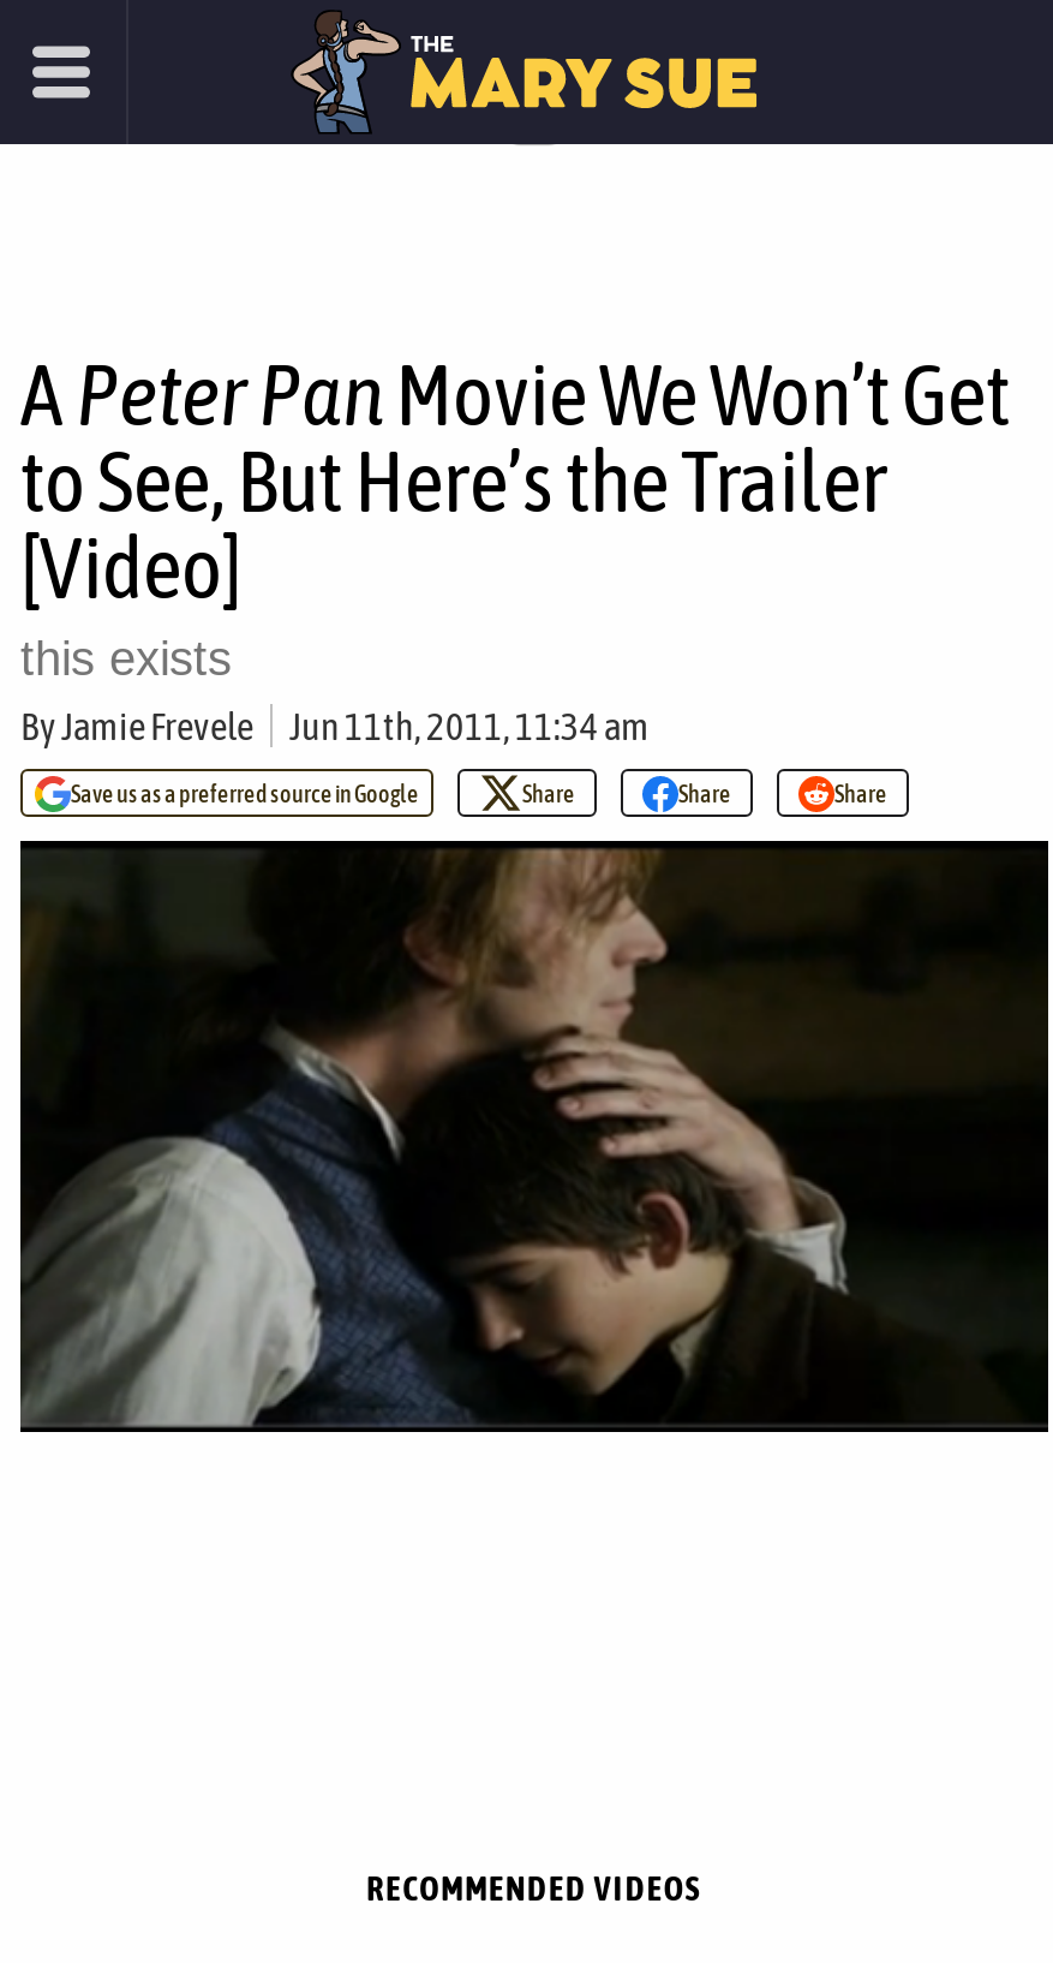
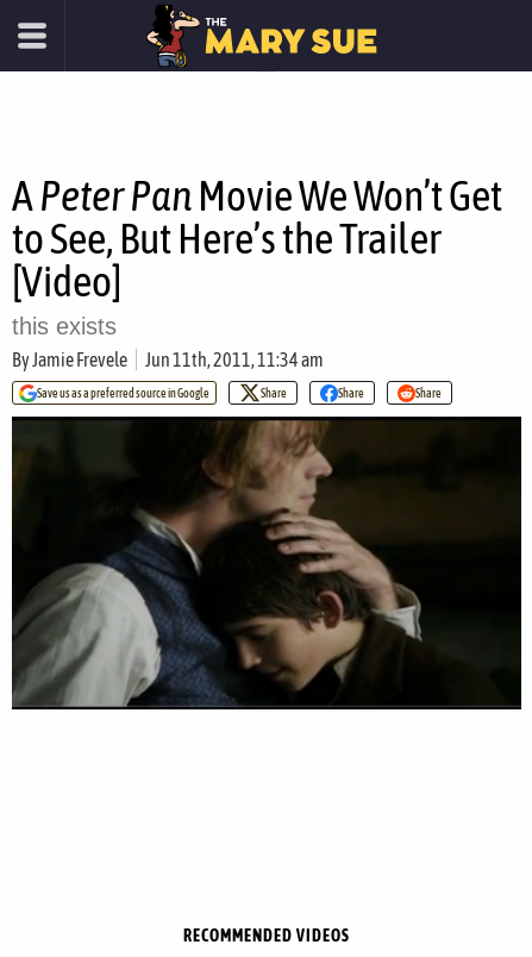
- [image]
+ [image]
